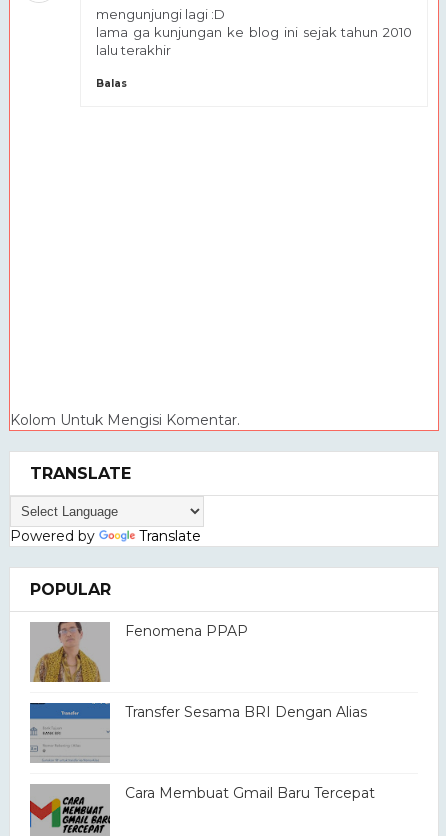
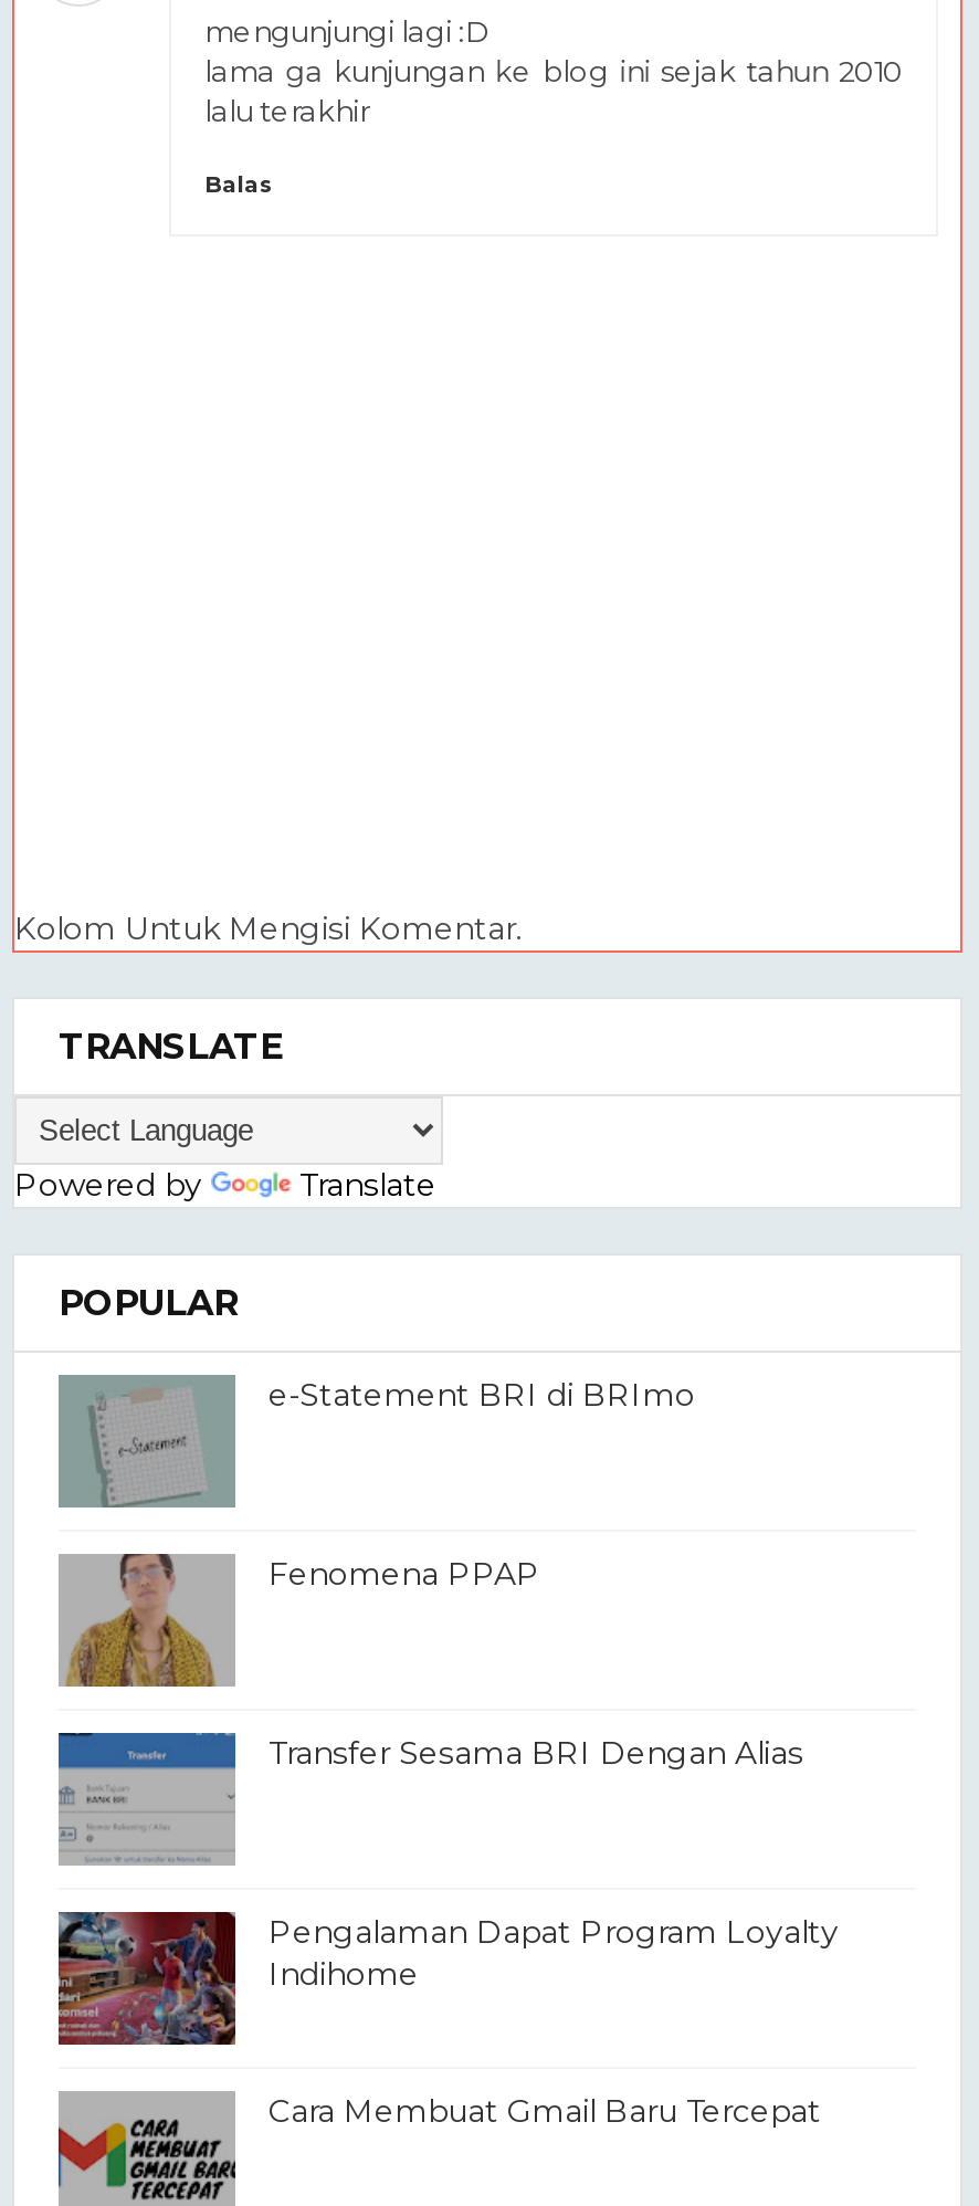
+ [image]
+ e-Statement BRI di BRImo

+ [image]
+ Pengalaman Dapat Program Loyalty
+ Indihome
